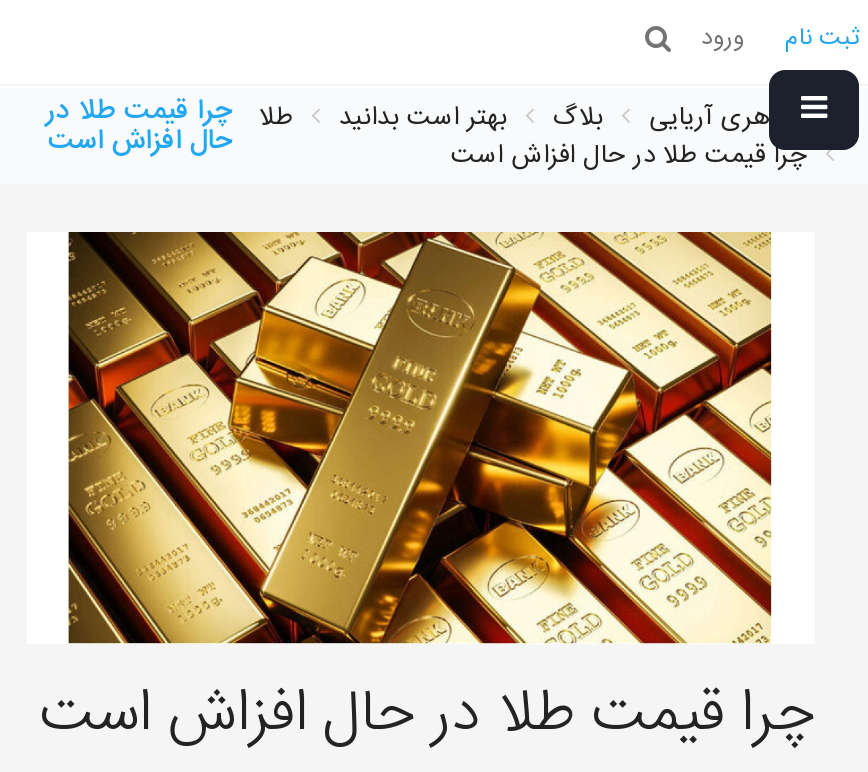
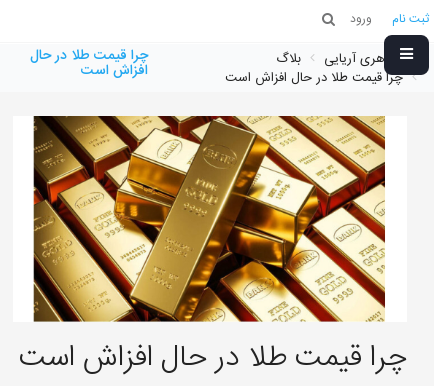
- بهتر است بدانید
- طلا
